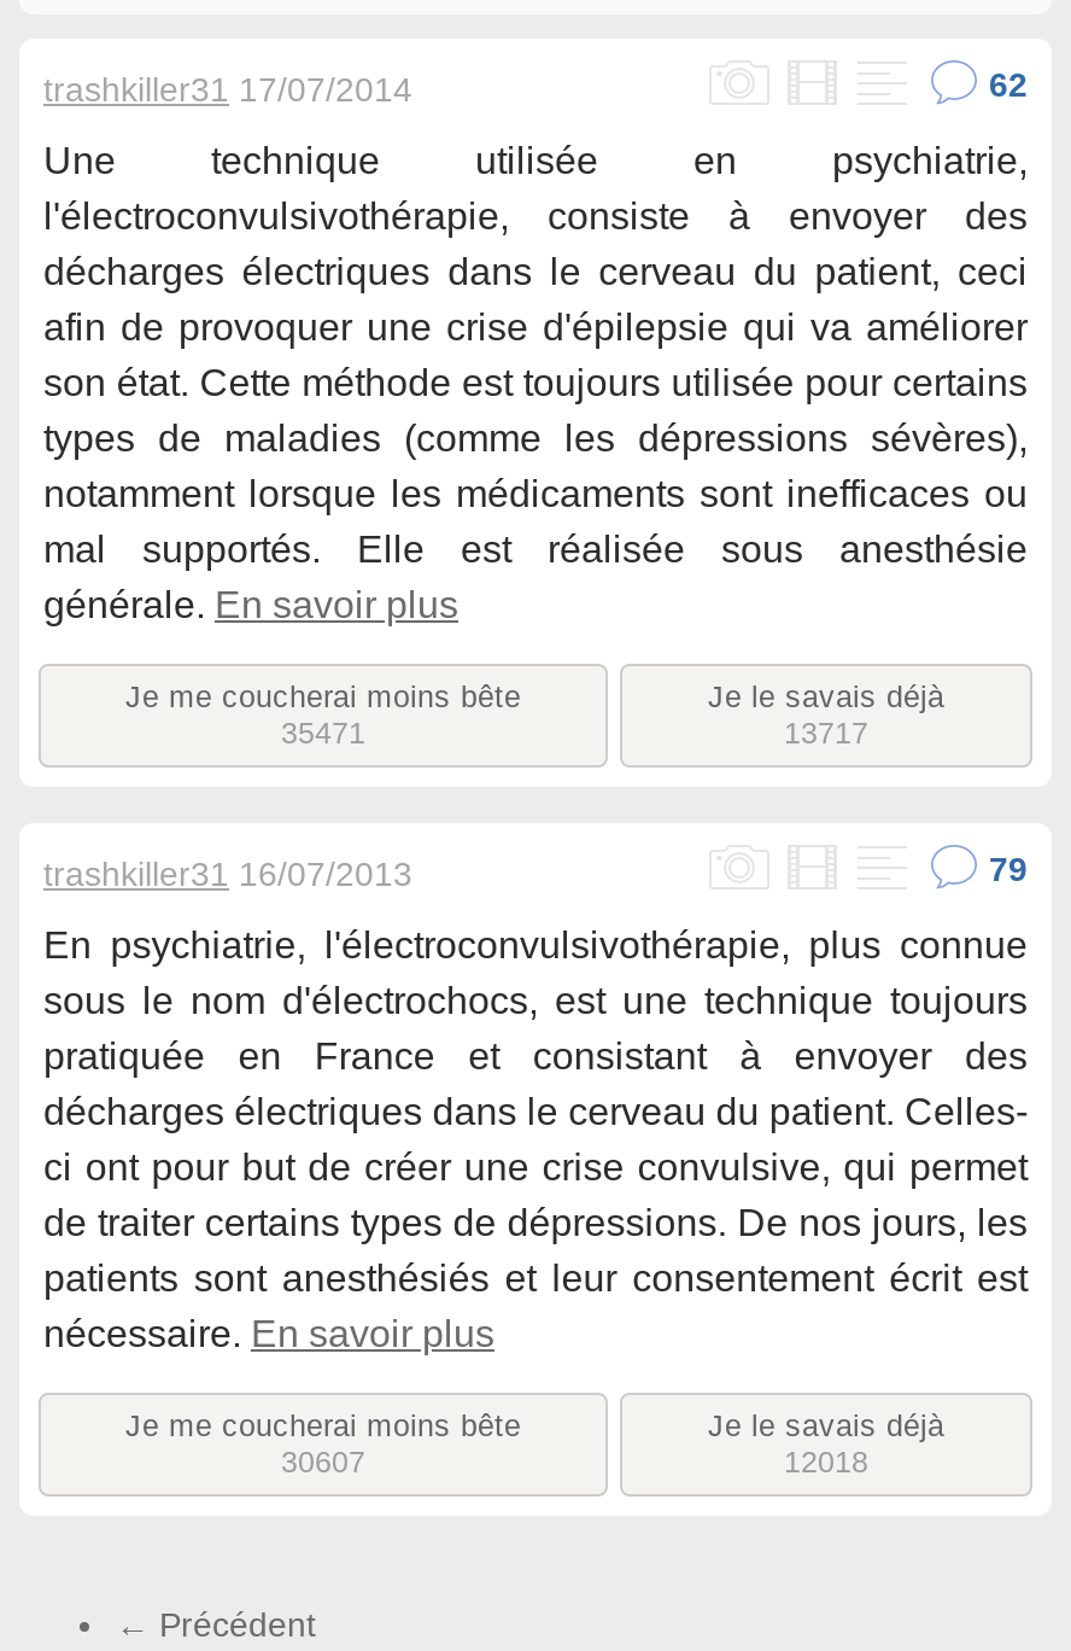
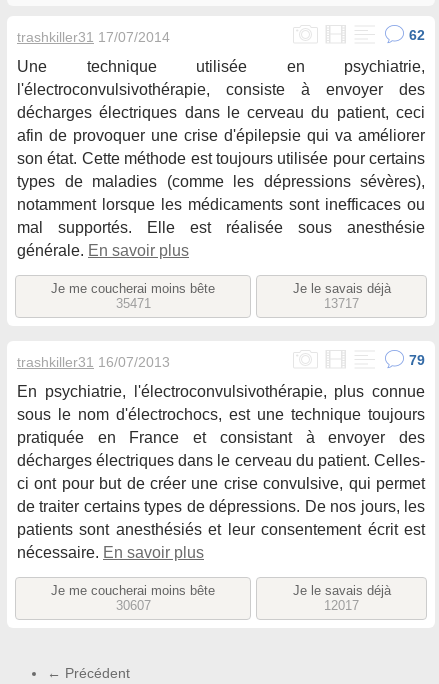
- 12018
+ 12017
